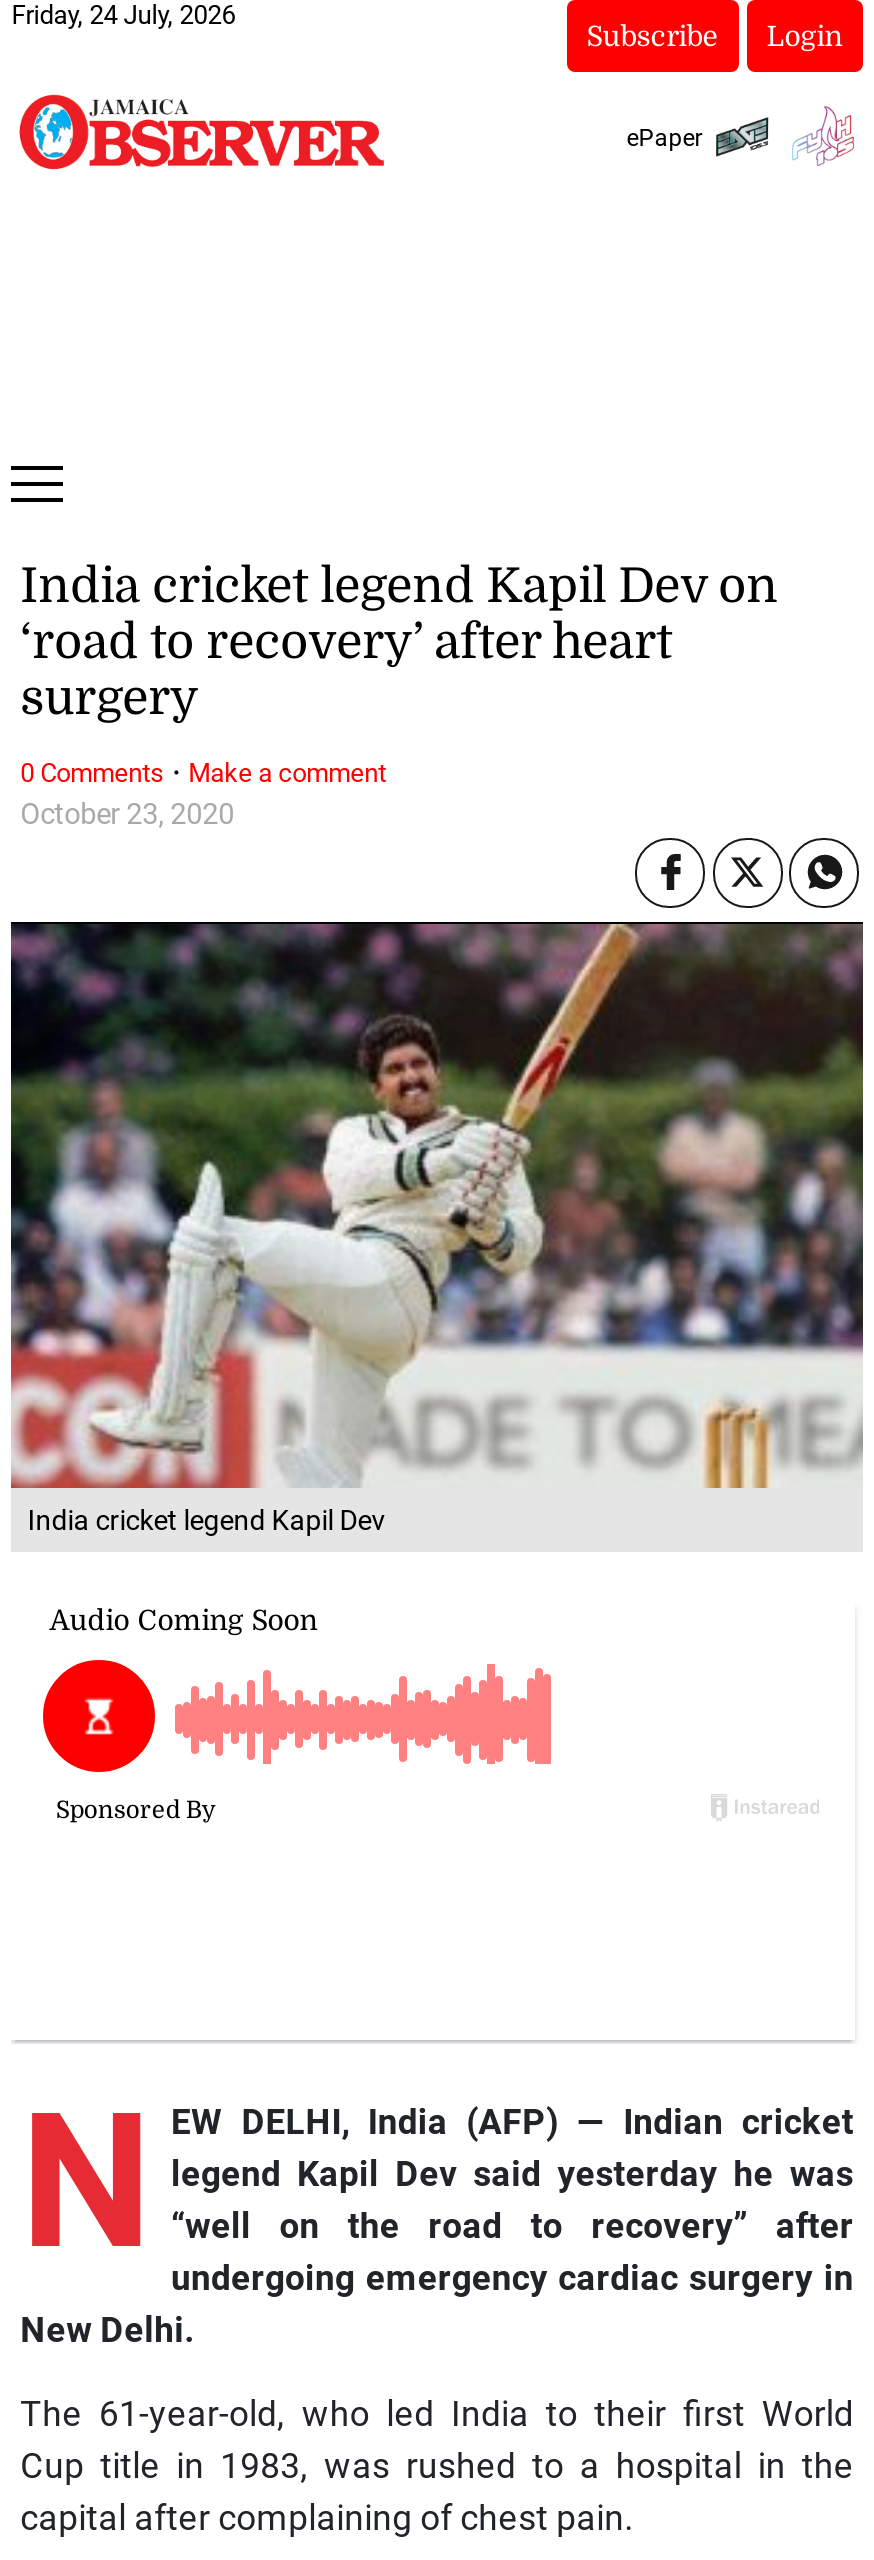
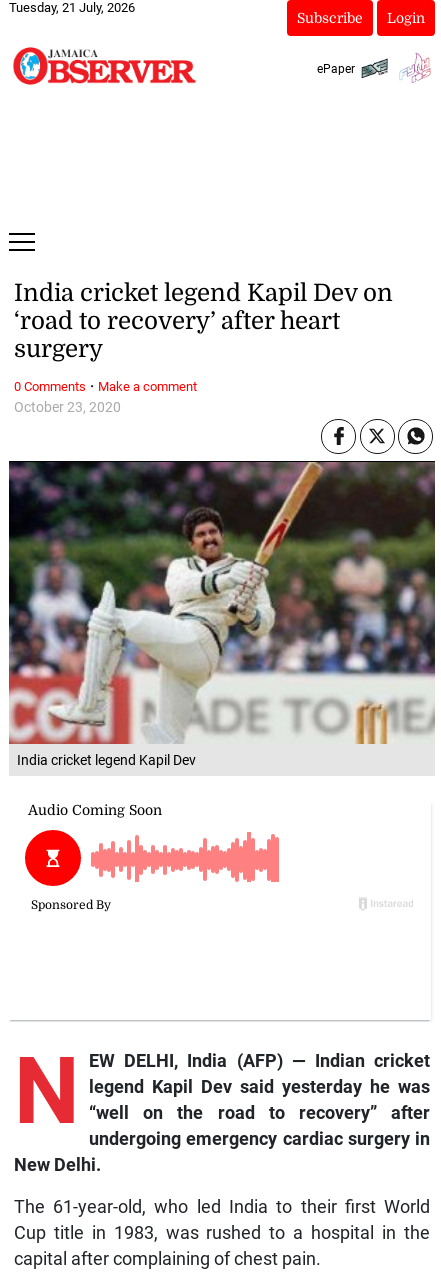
- Friday, 24 July, 2026
+ Tuesday, 21 July, 2026
